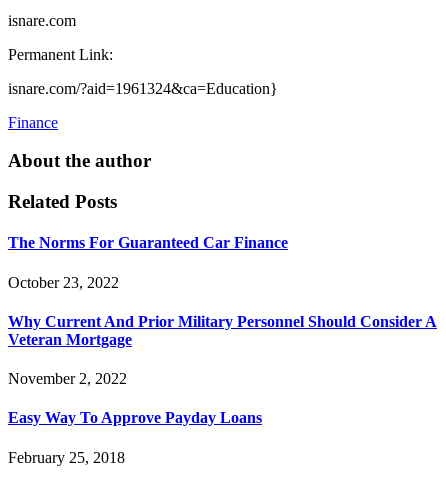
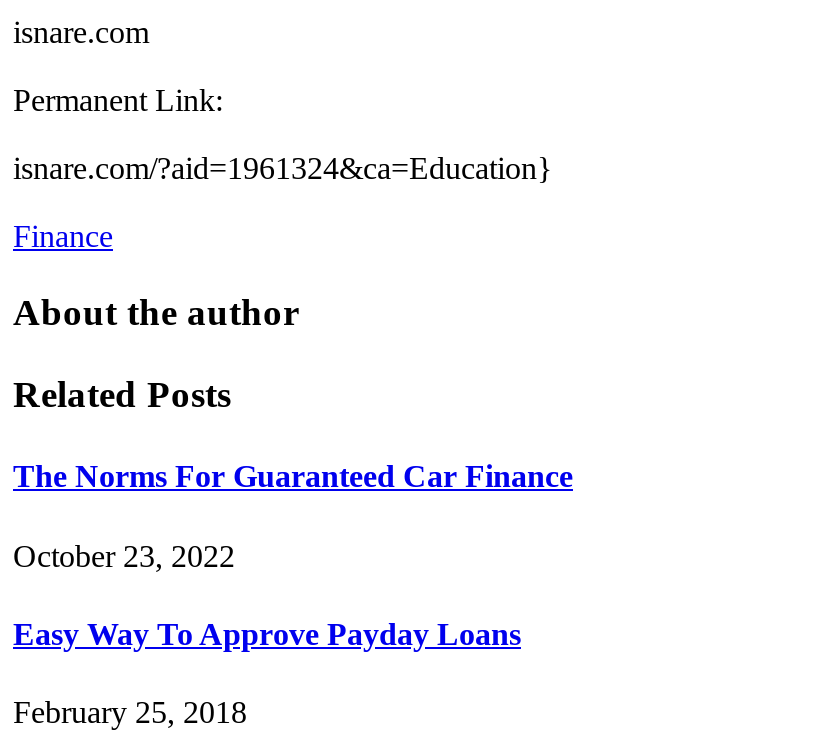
- Why Current And Prior Military Personnel Should Consider A
- Veteran Mortgage
- November 2, 2022
